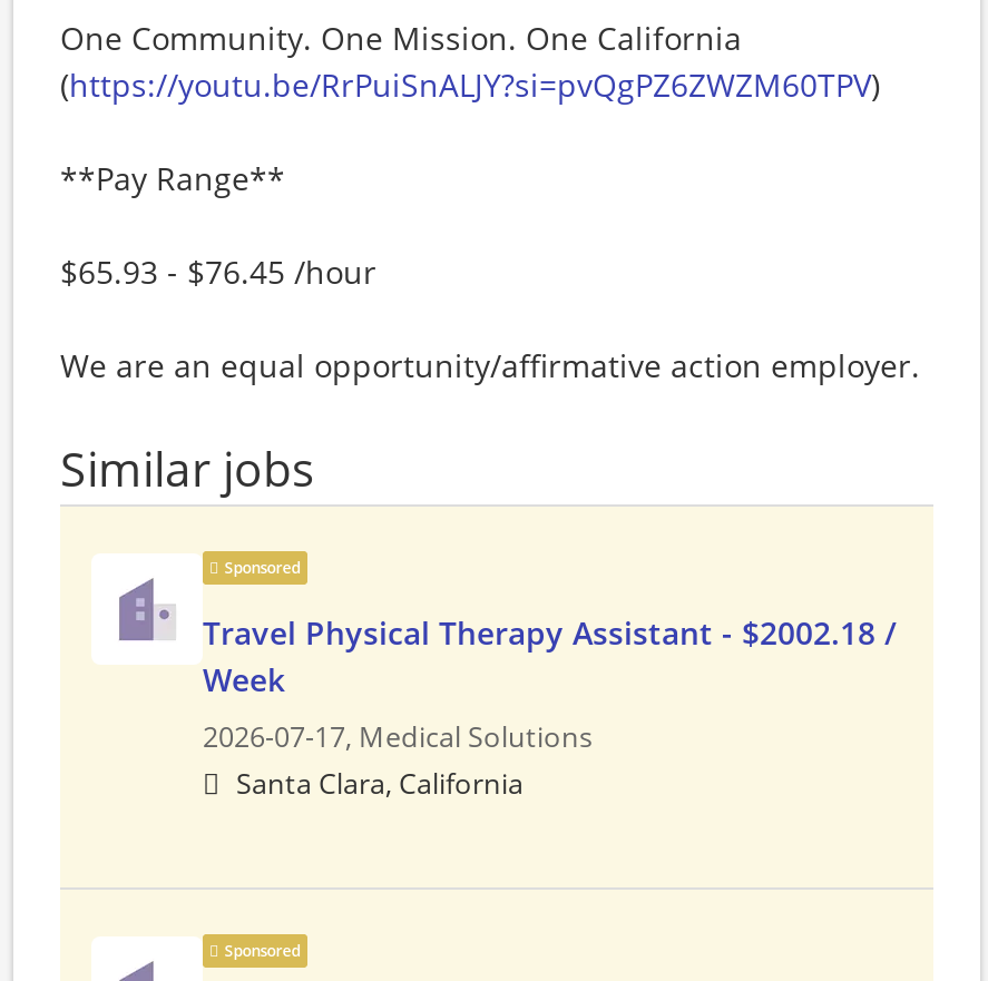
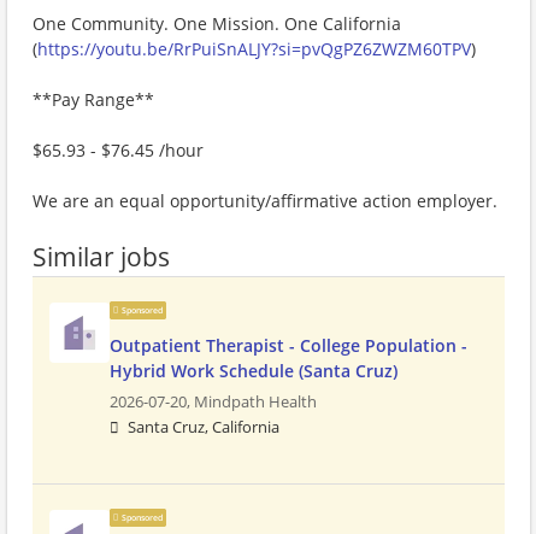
- Travel Physical Therapy Assistant - $2002.18 /
- Week
- 2026-07-17, Medical Solutions
- Santa Clara, California
+ Outpatient Therapist - College Population -
+ Hybrid Work Schedule (Santa Cruz)
+ 2026-07-20, Mindpath Health
+ Santa Cruz, California
